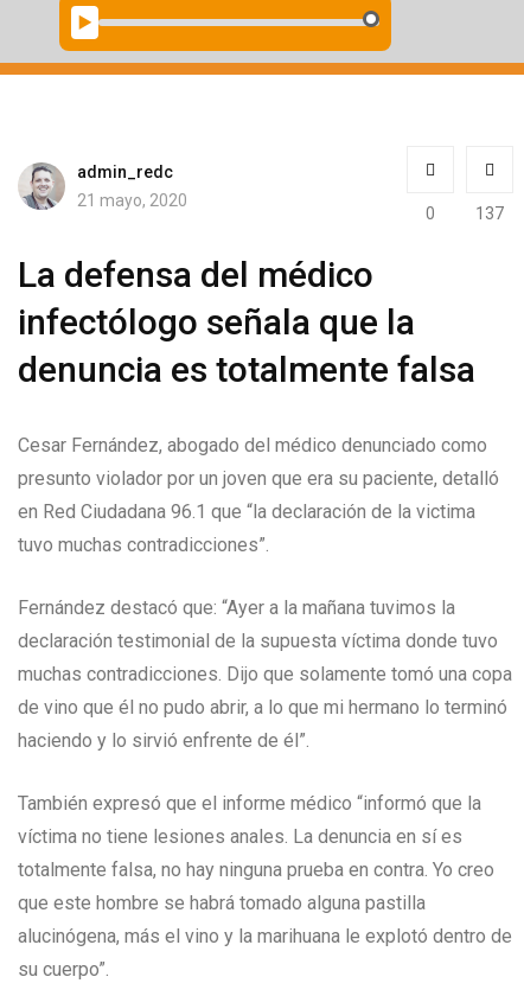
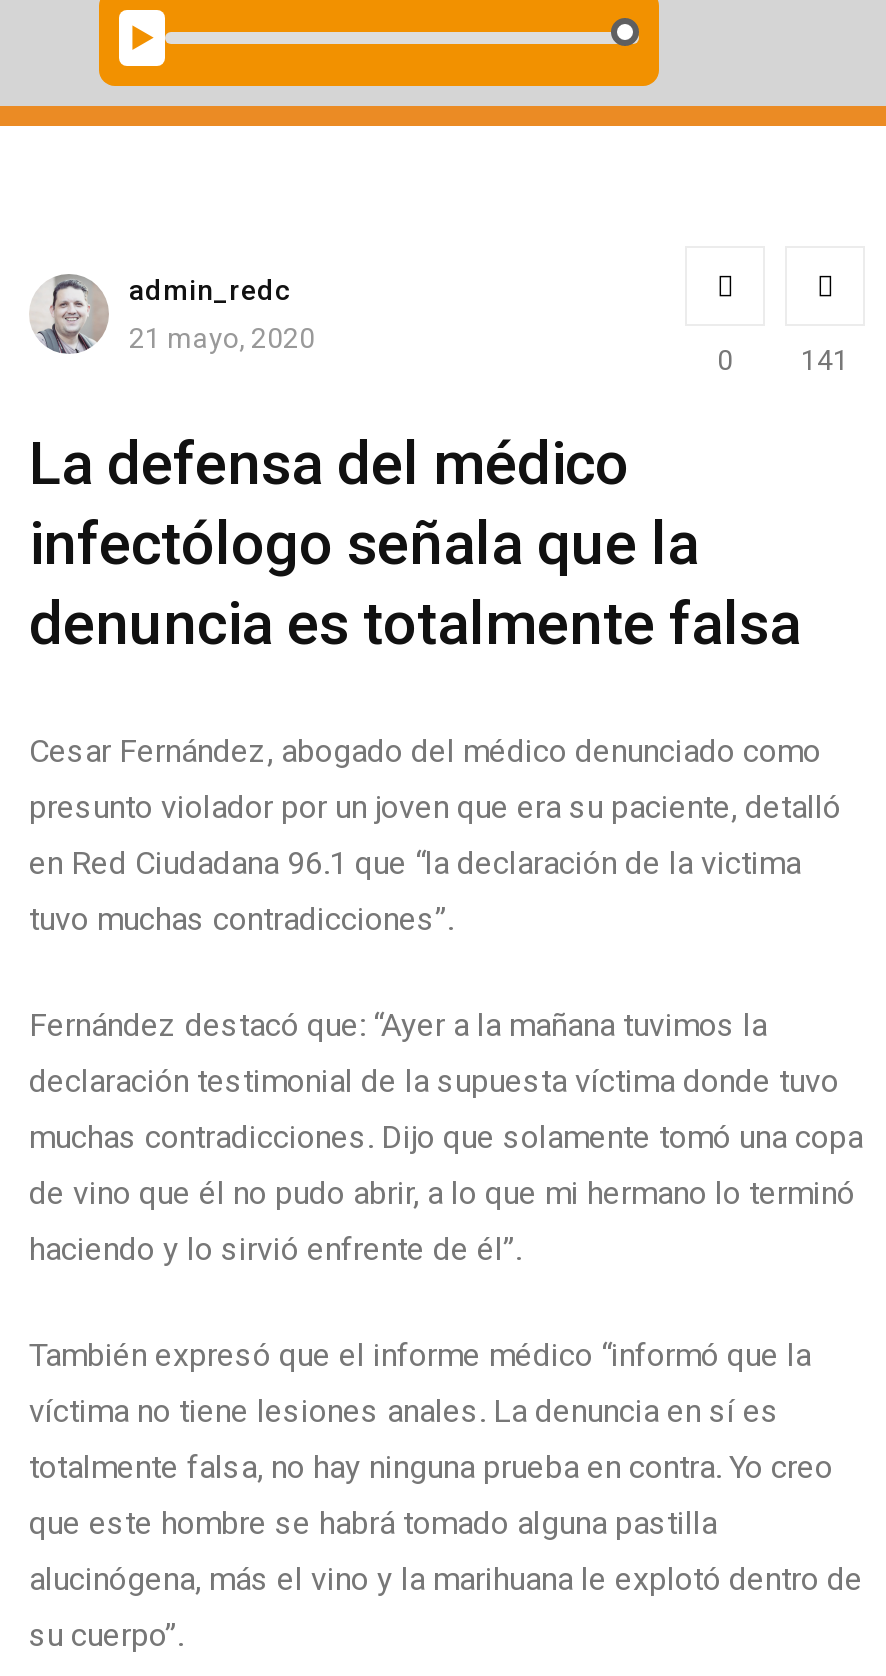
- 137
+ 141
